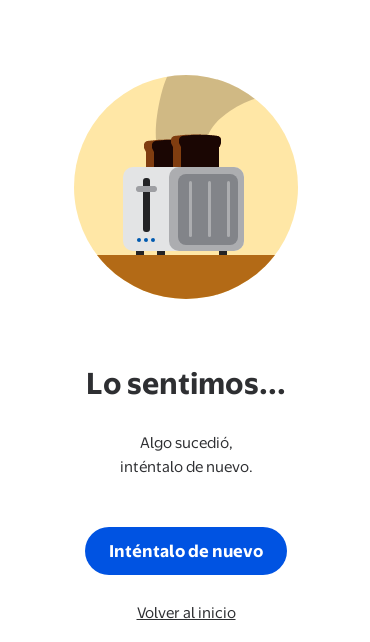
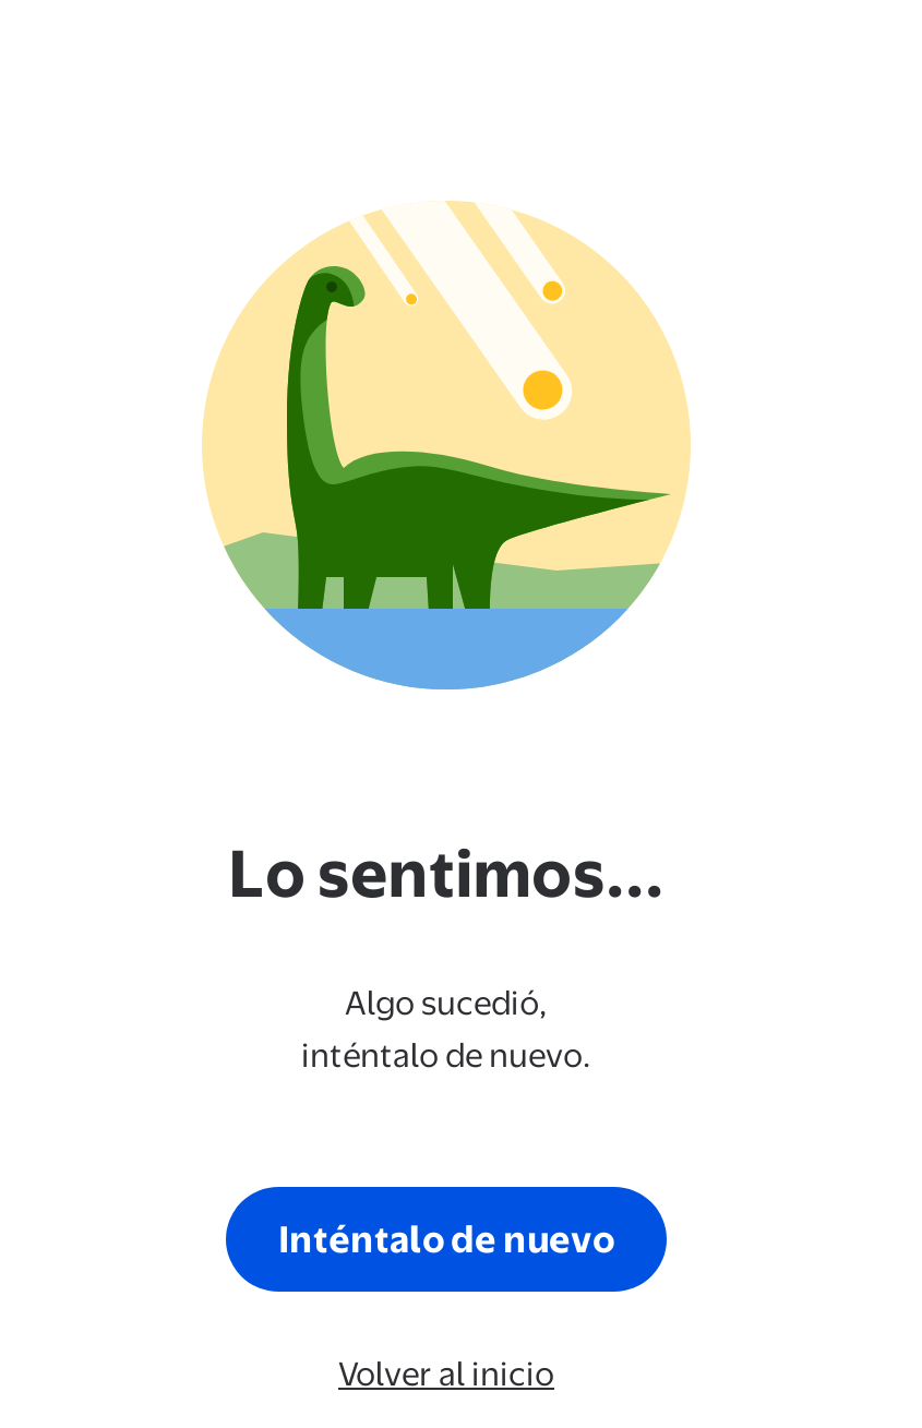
- [image]
+ [image]
